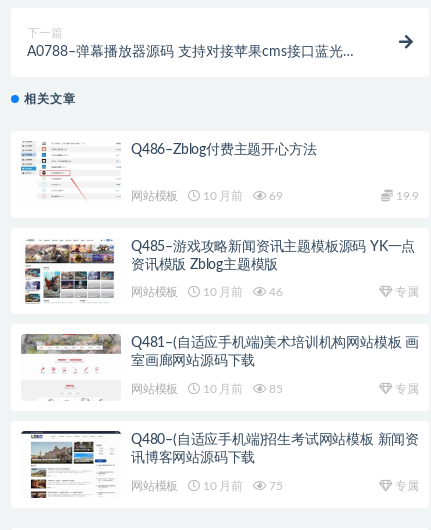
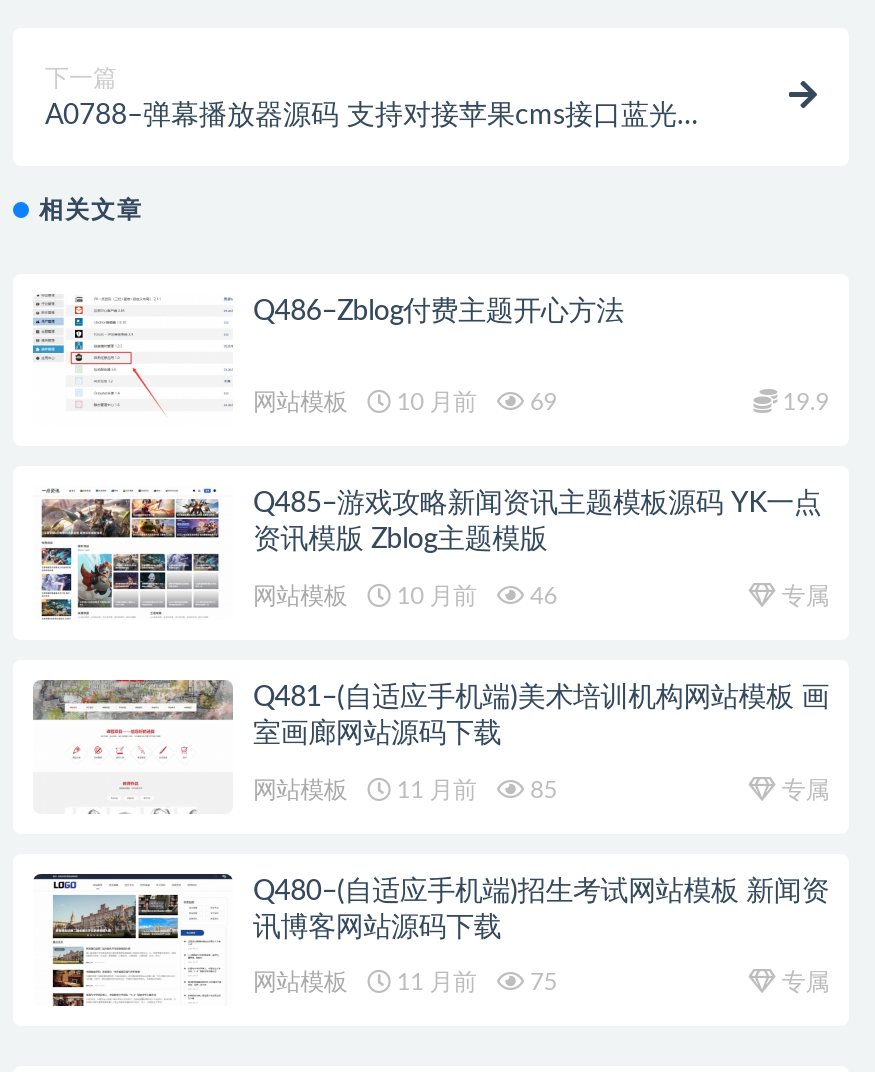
- 网站模板 10 月前 85
+ 网站模板 11 月前 85

- 网站模板 10 月前 75
+ 网站模板 11 月前 75
